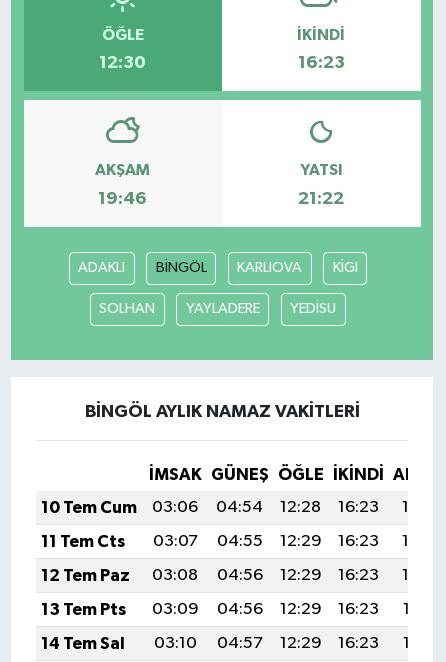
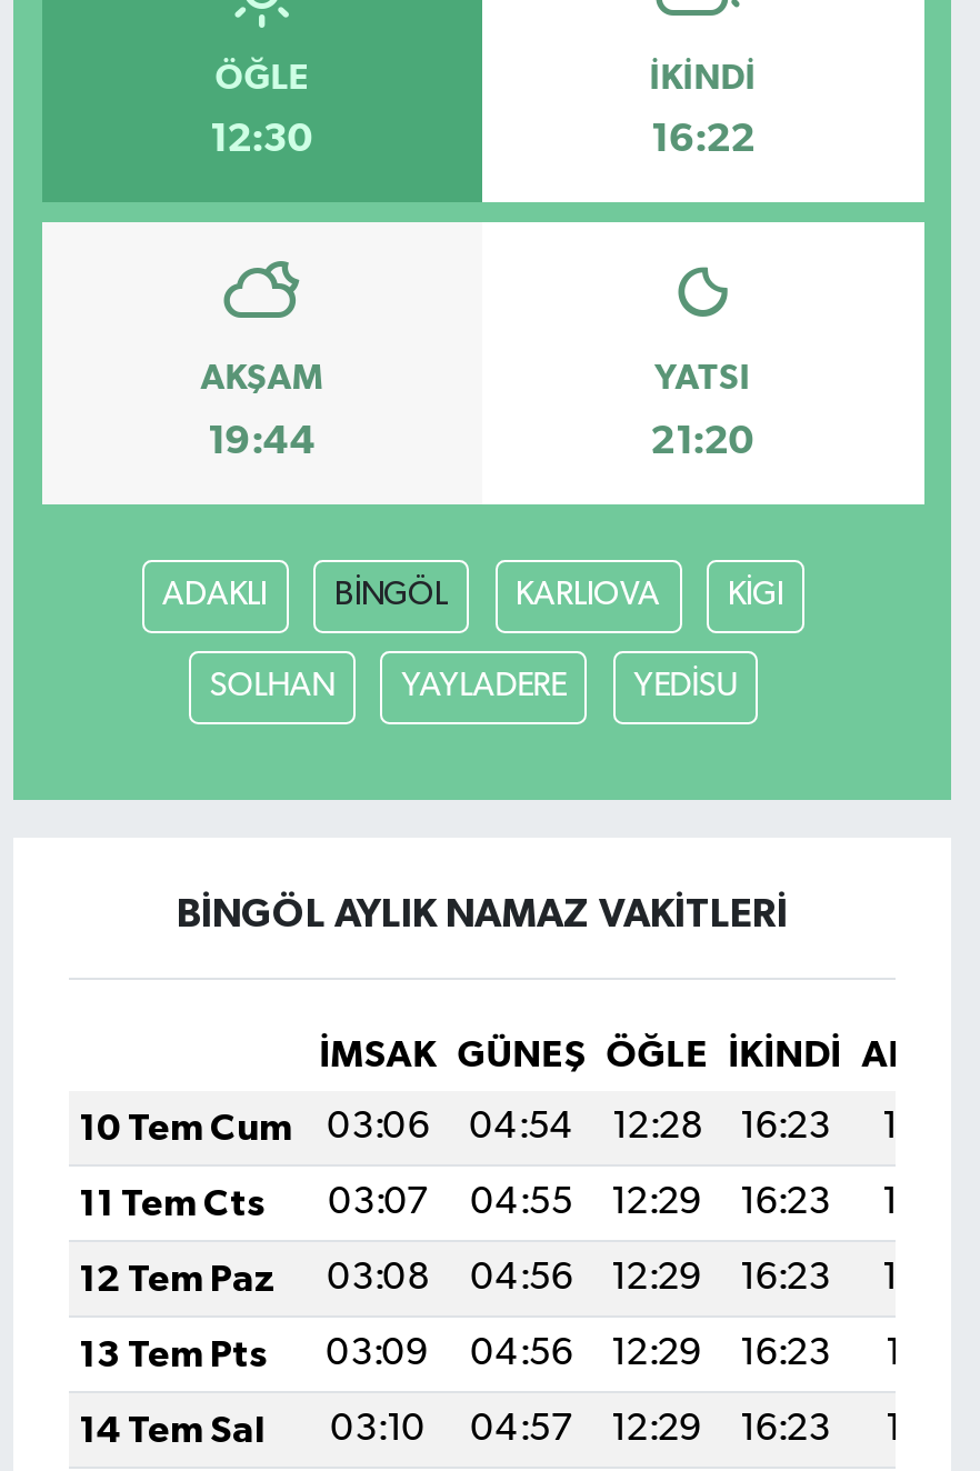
- 16:23
+ 16:22

- 19:46
+ 19:44

- 21:22
+ 21:20
